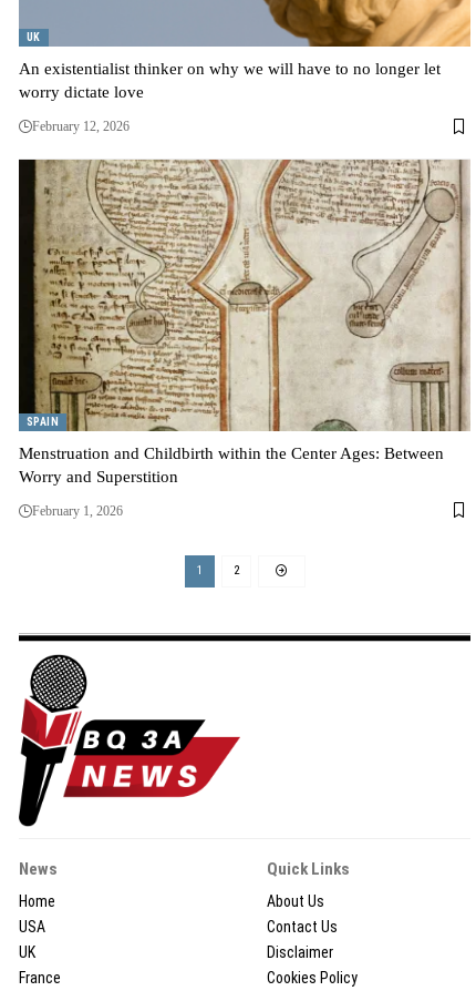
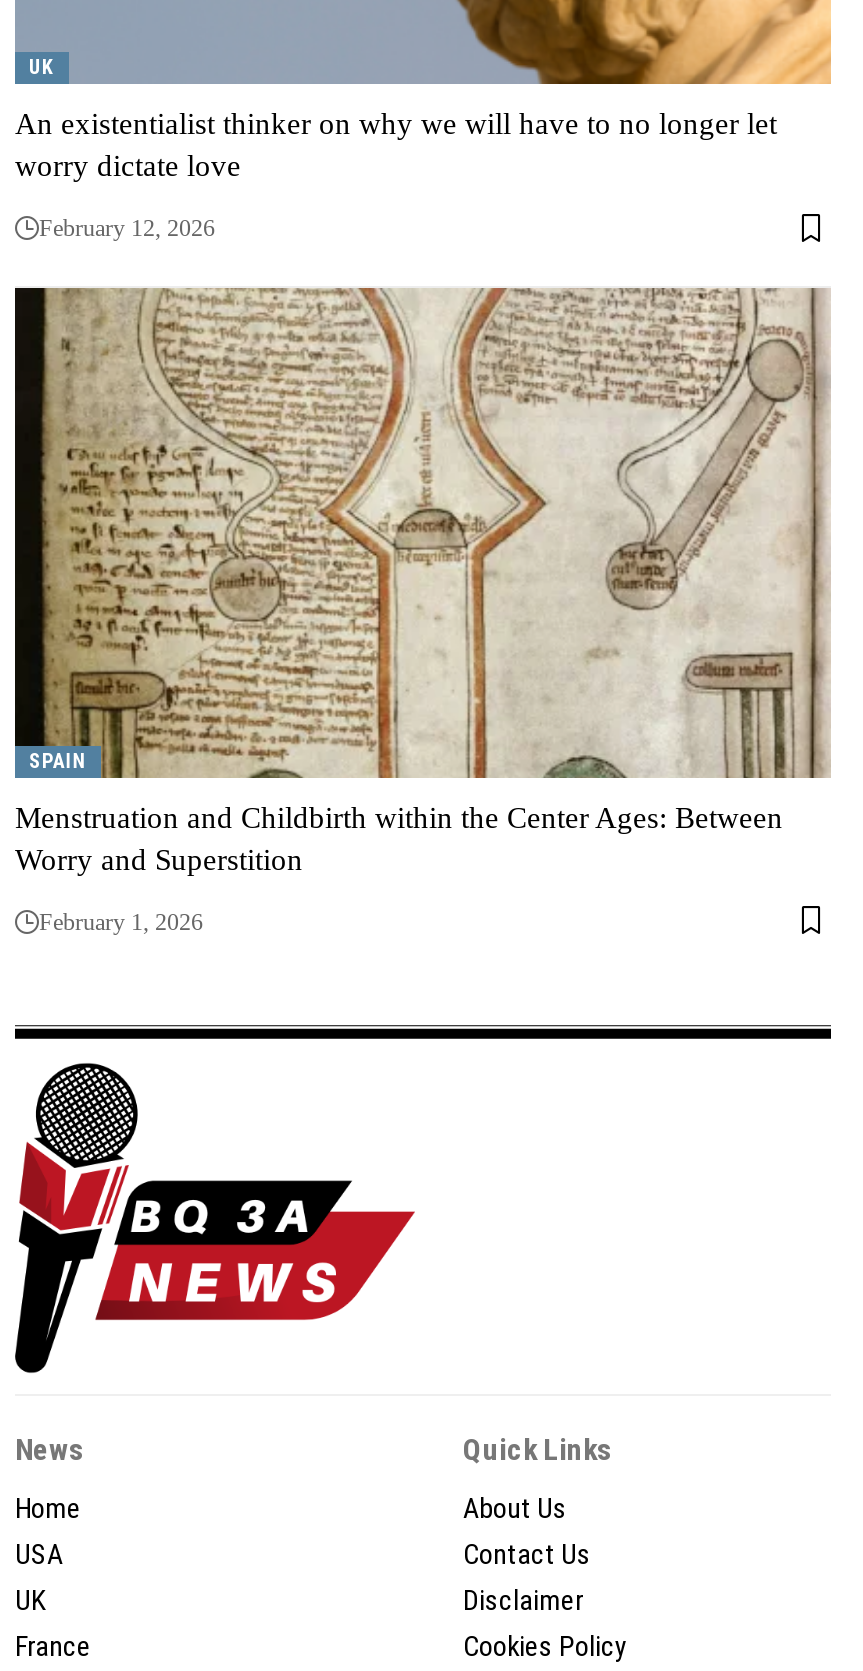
- 1
- 2
